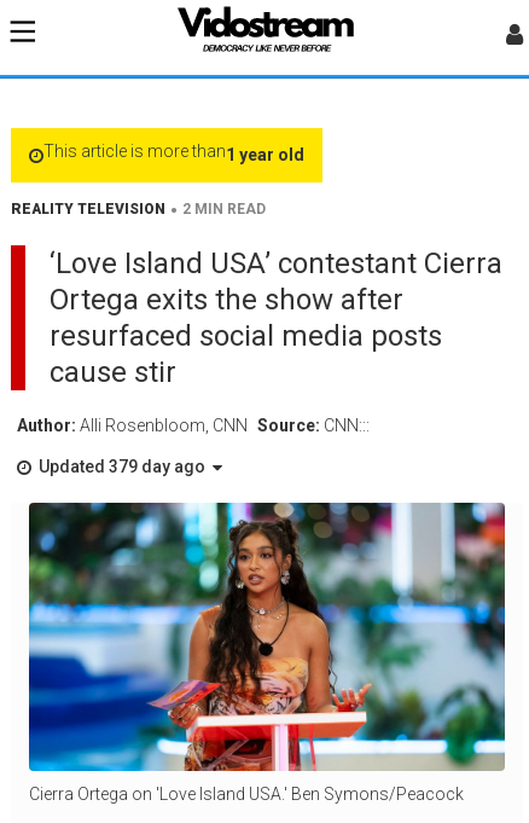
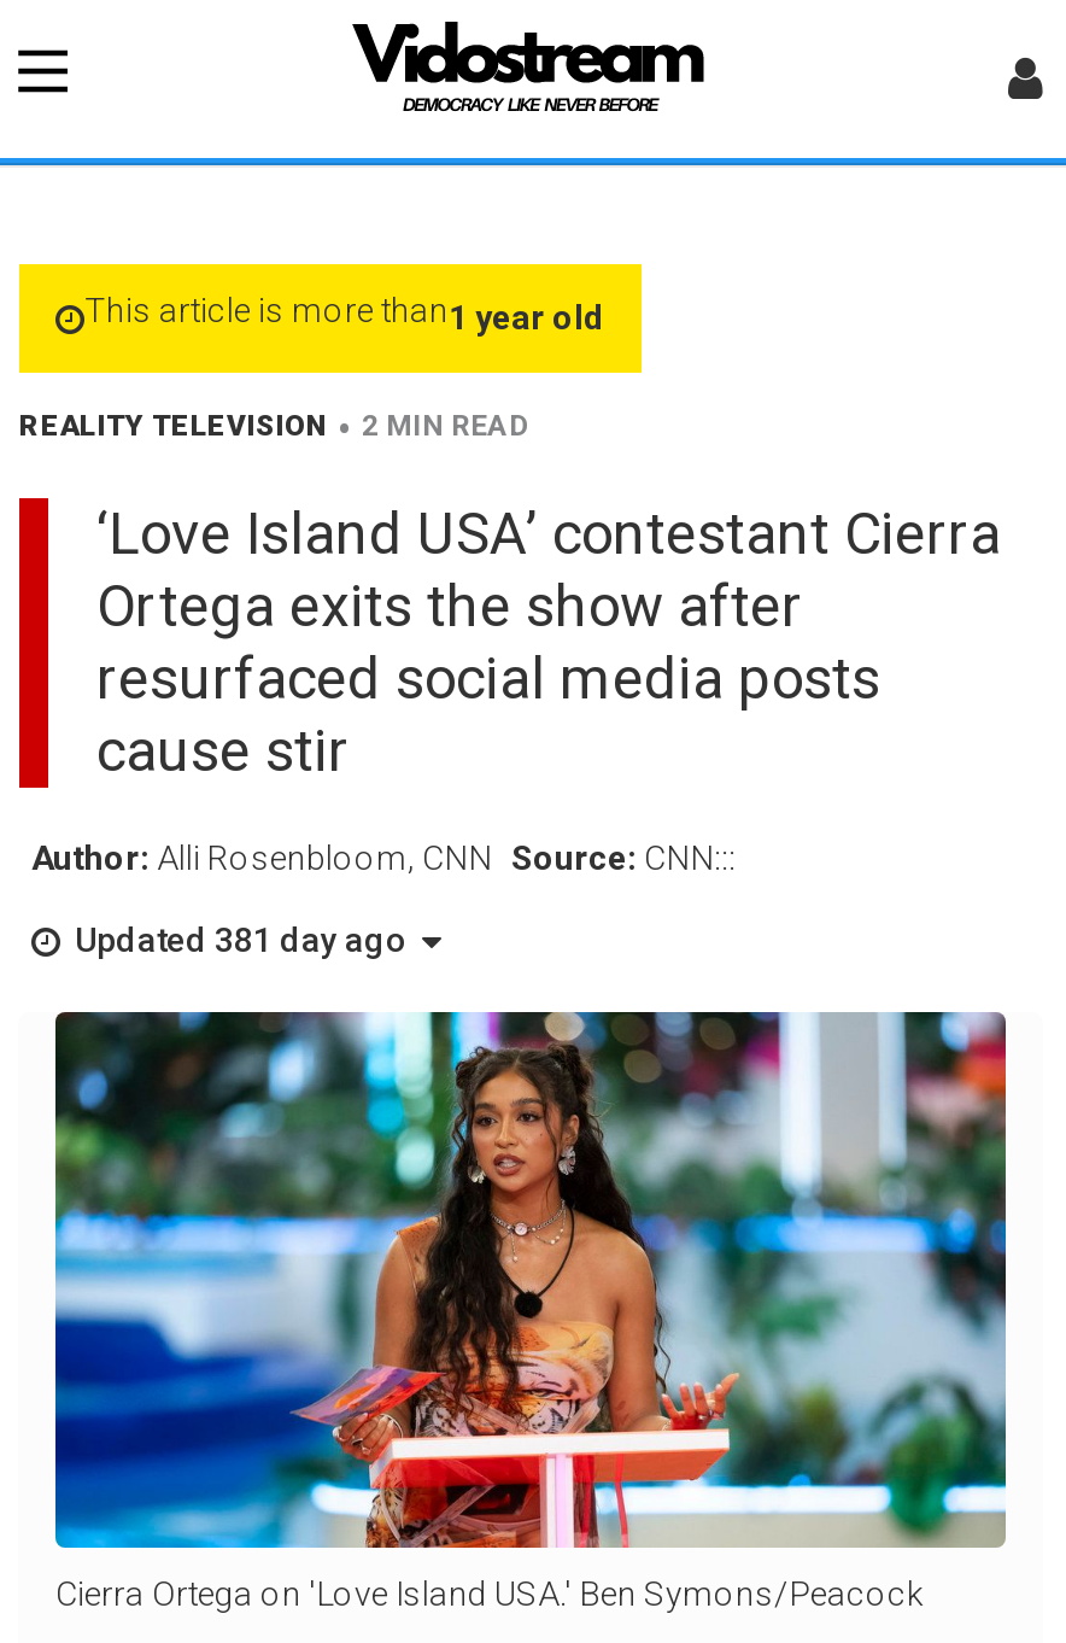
- Updated 379 day ago
+ Updated 381 day ago
